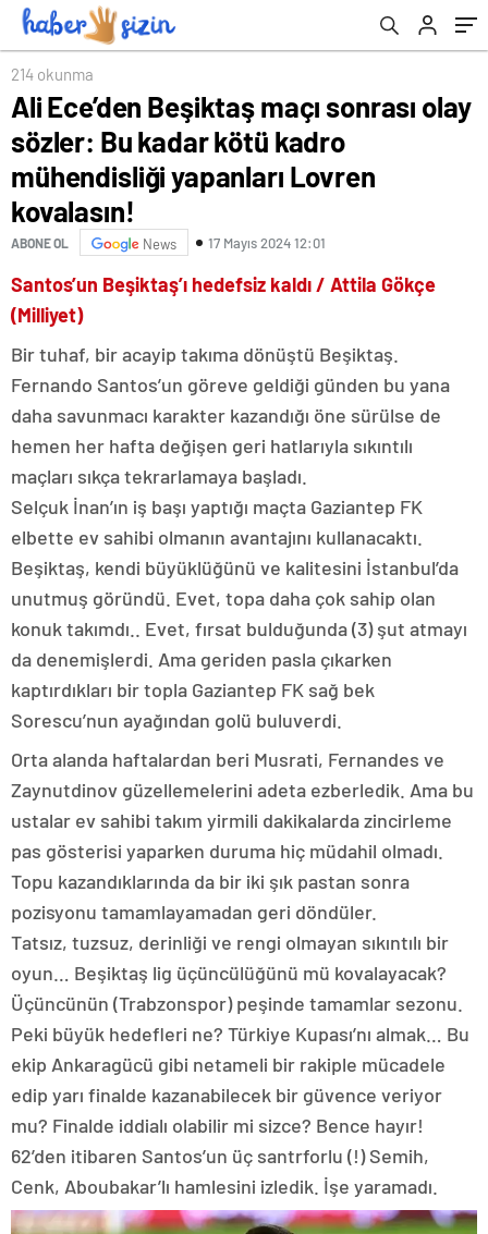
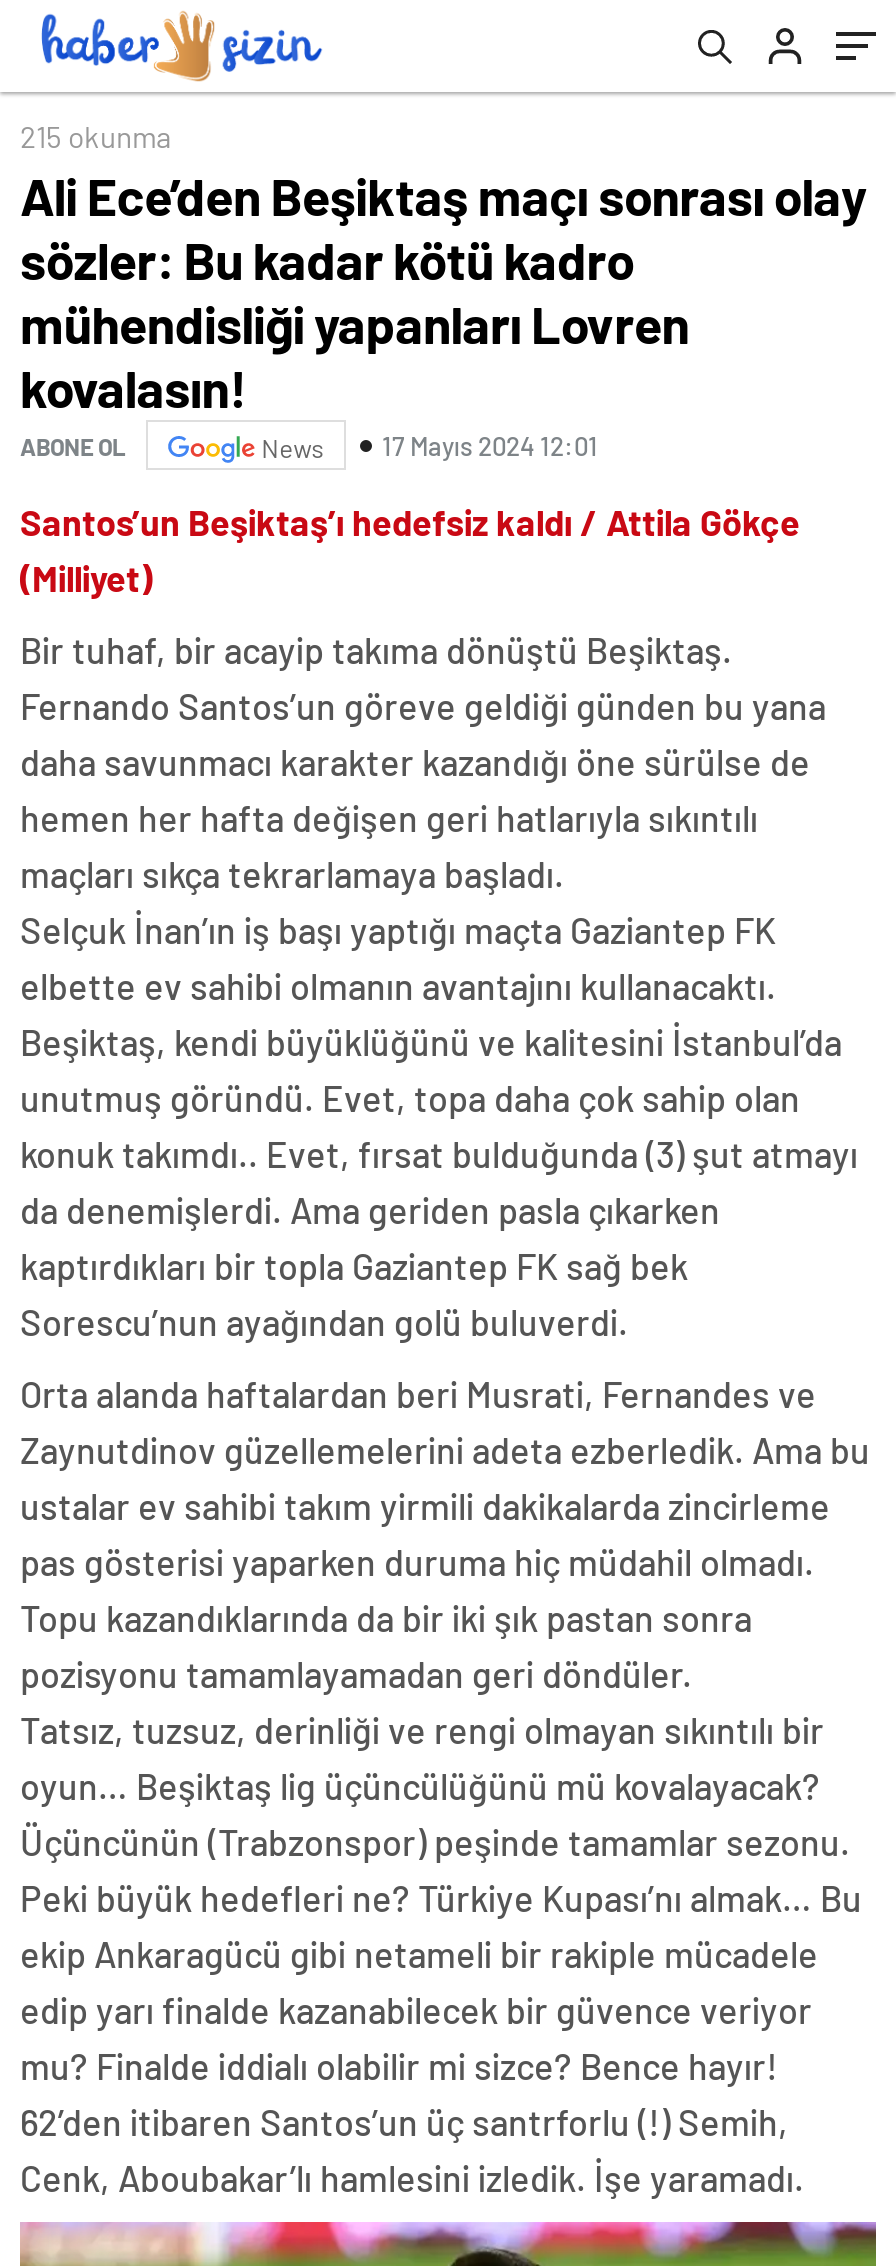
- 214 okunma
+ 215 okunma
